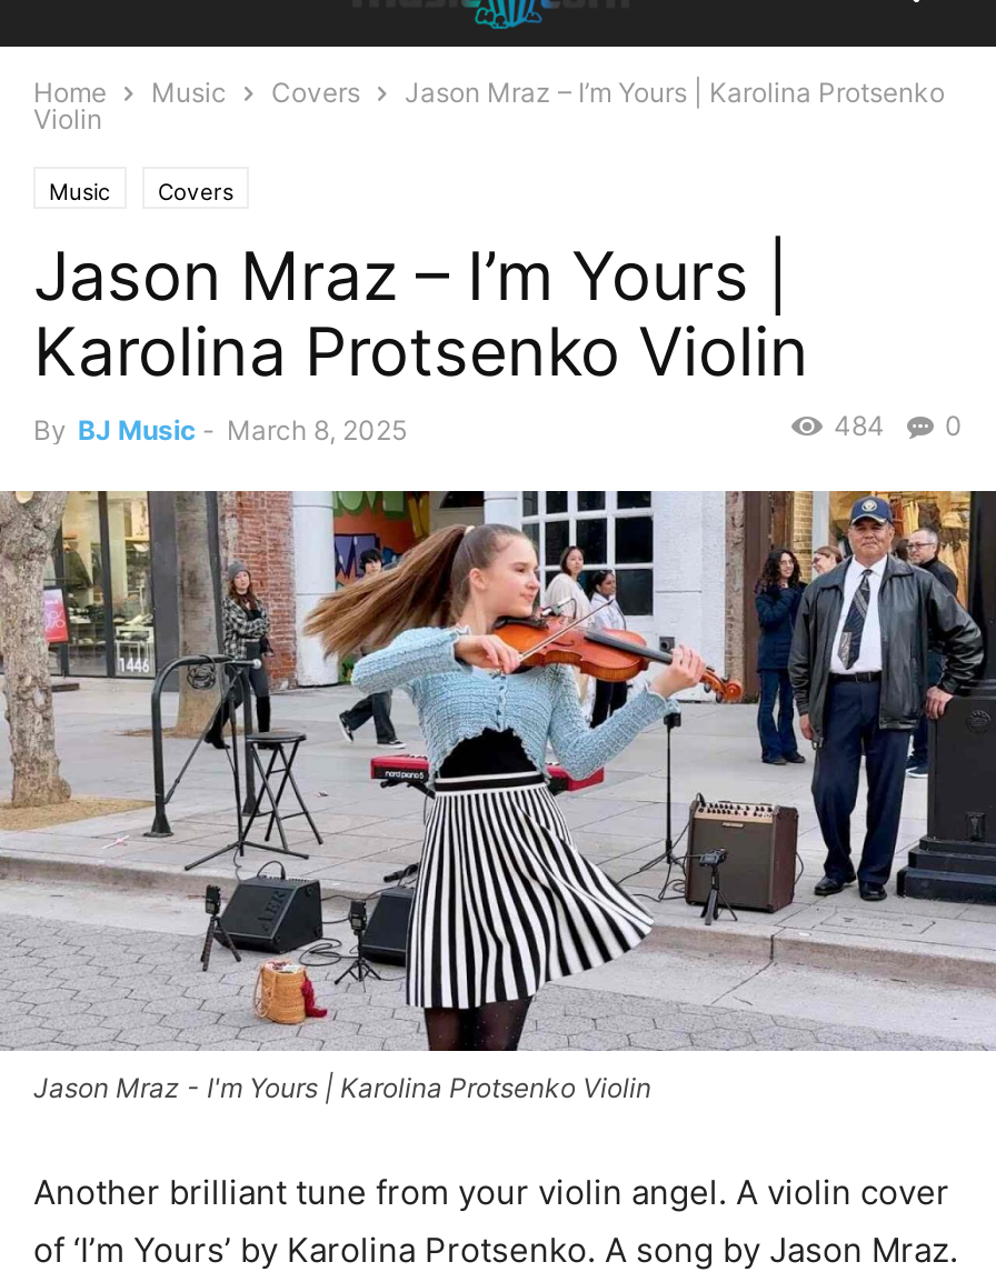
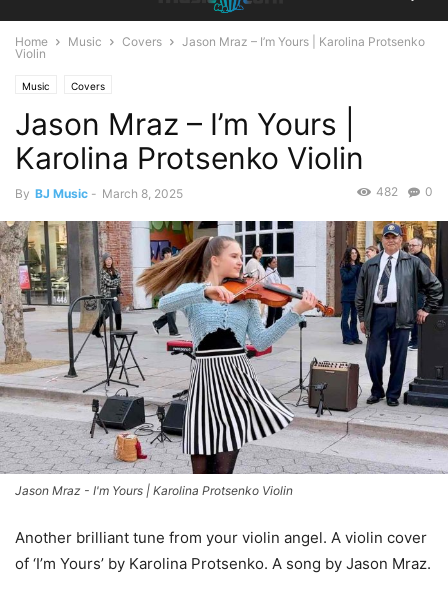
- 484 0
+ 482 0
